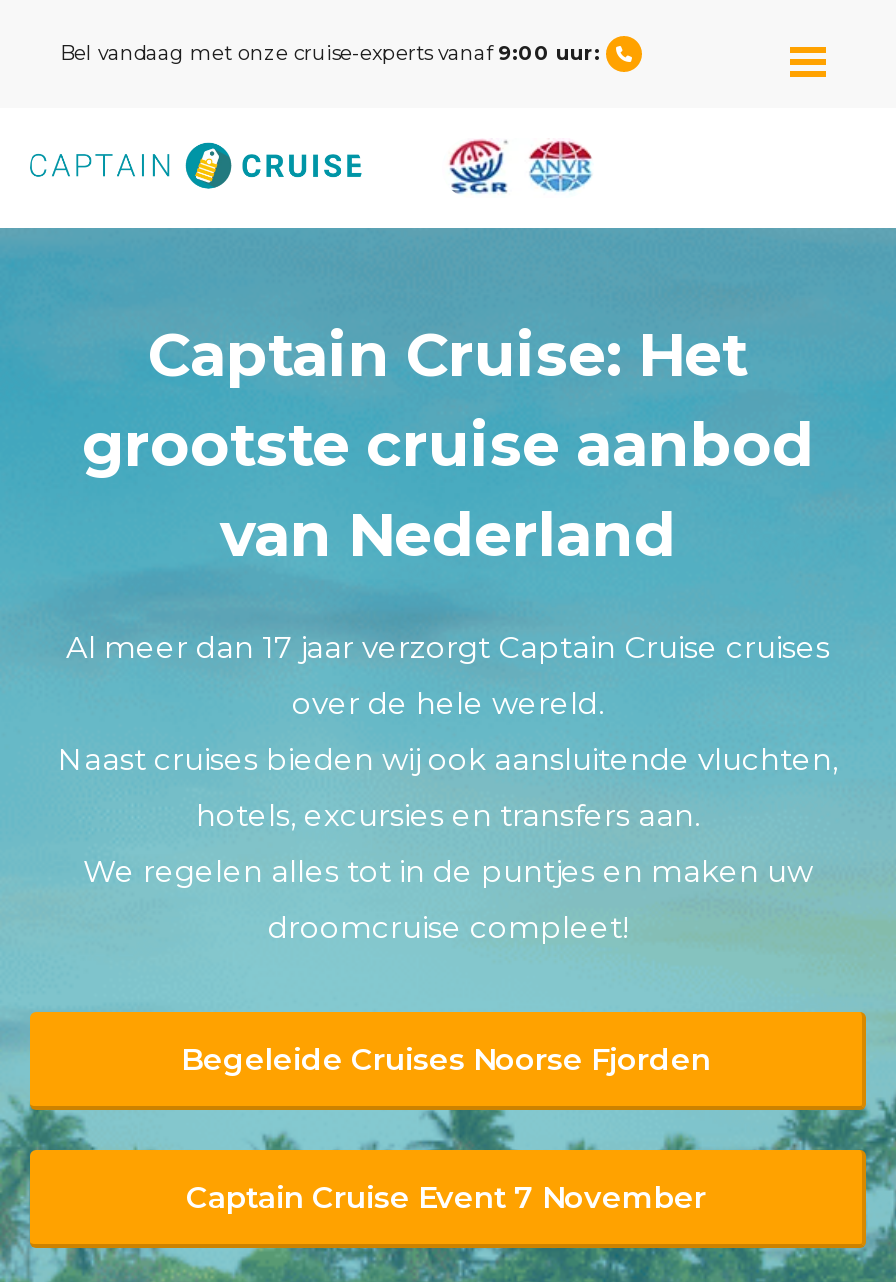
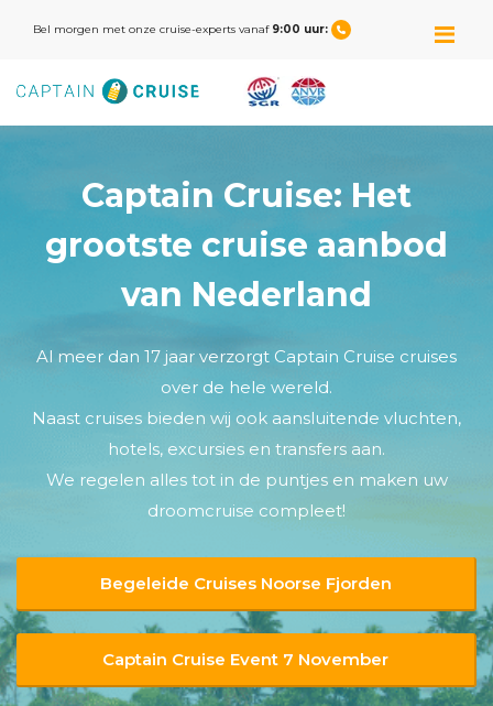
- Bel vandaag met onze cruise-experts vanaf 9:00 uur:
+ Bel morgen met onze cruise-experts vanaf 9:00 uur:
